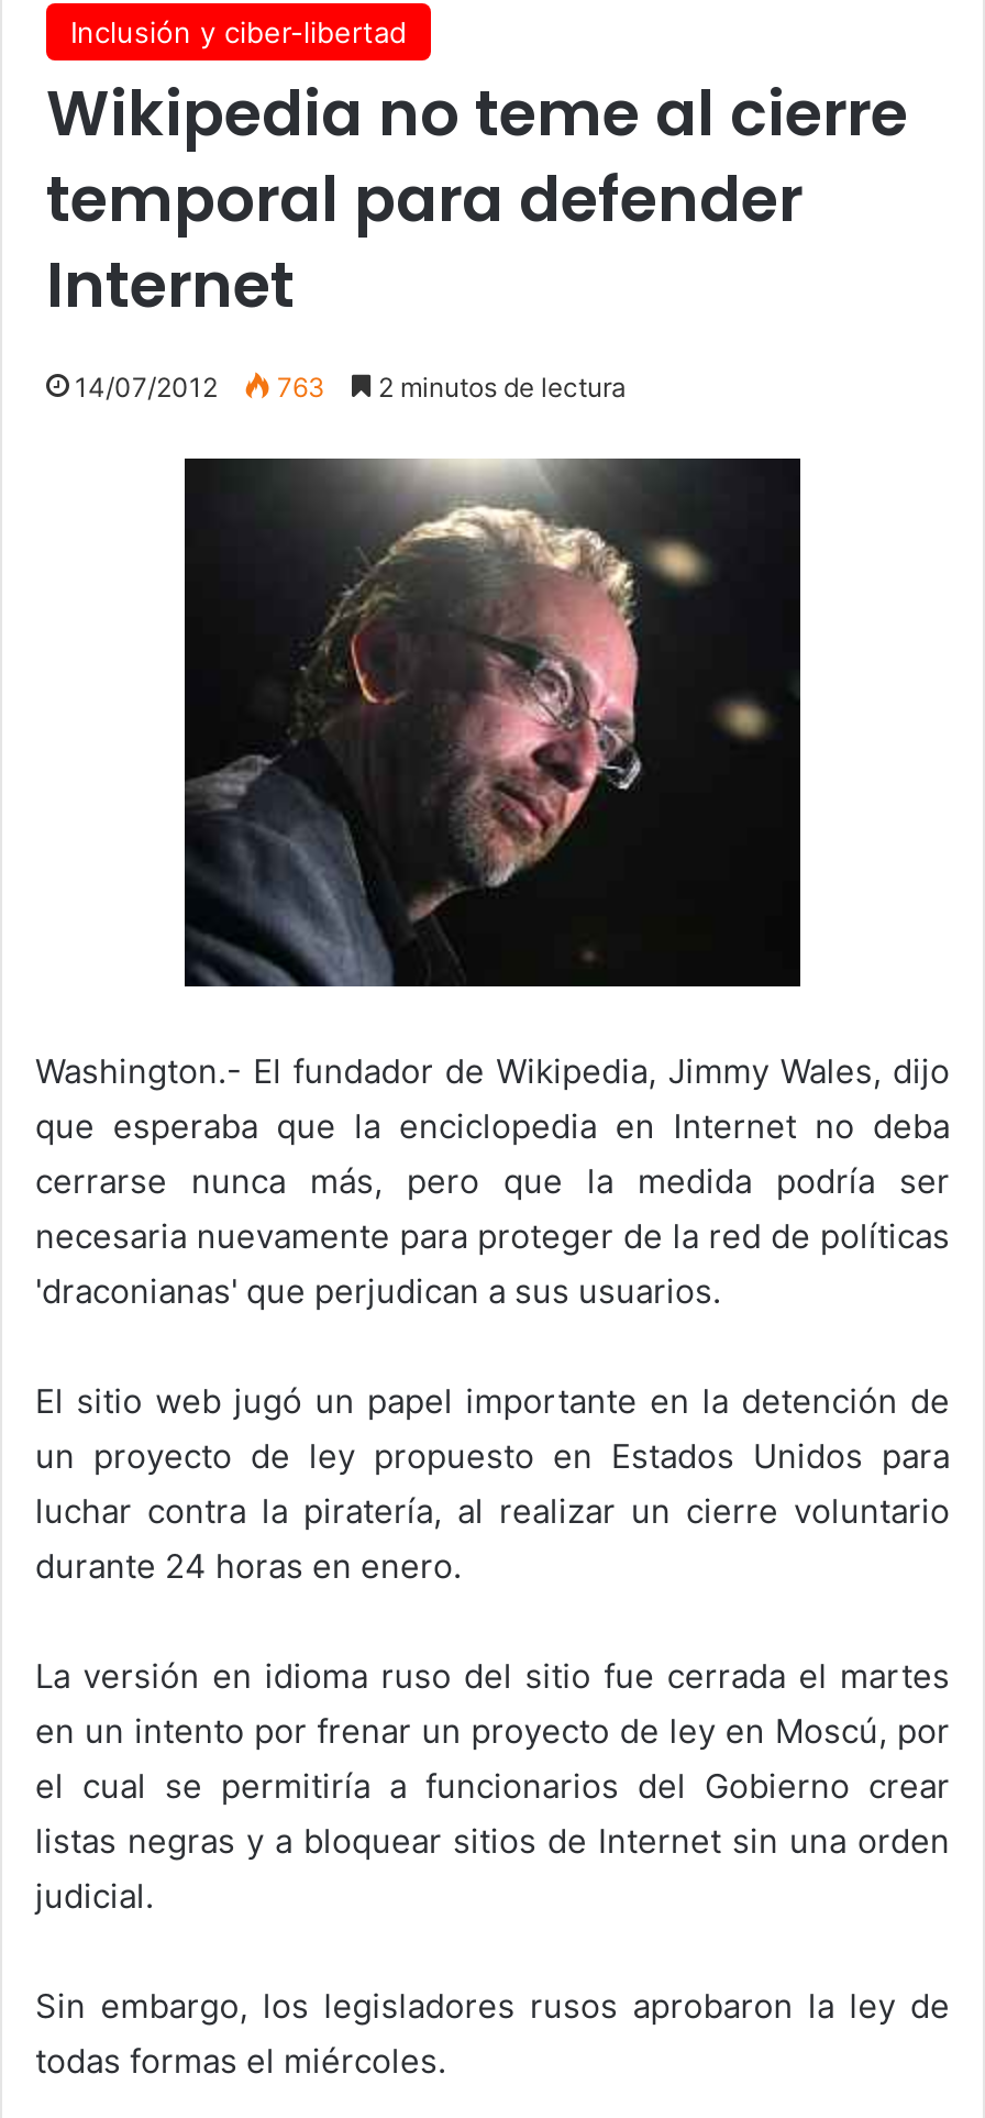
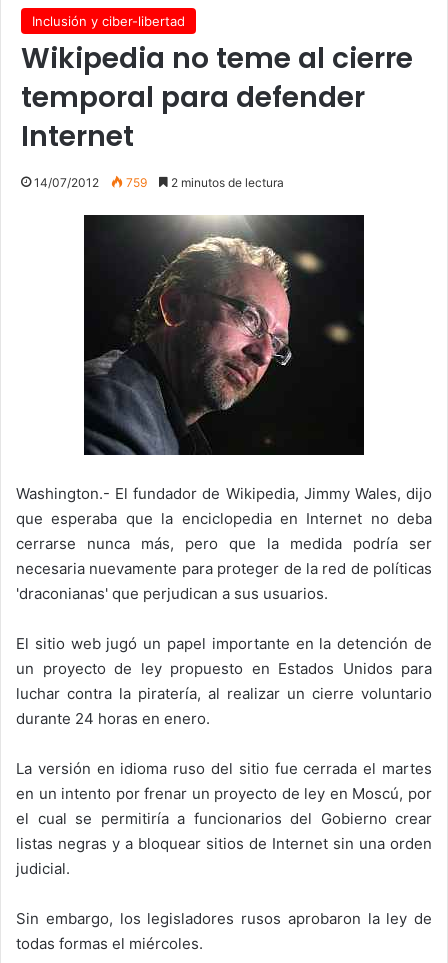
- 14/07/2012 763 2 minutos de lectura
+ 14/07/2012 759 2 minutos de lectura
